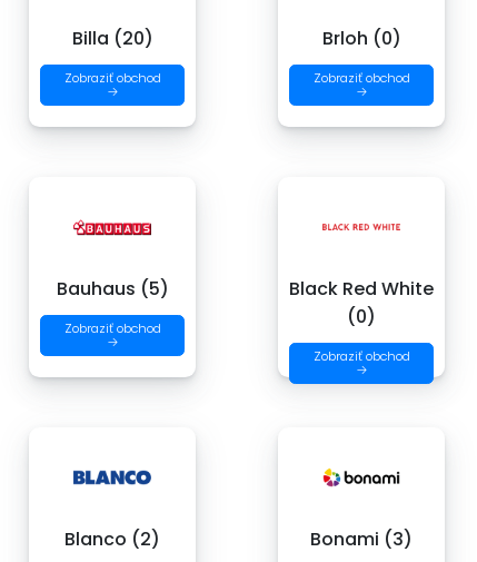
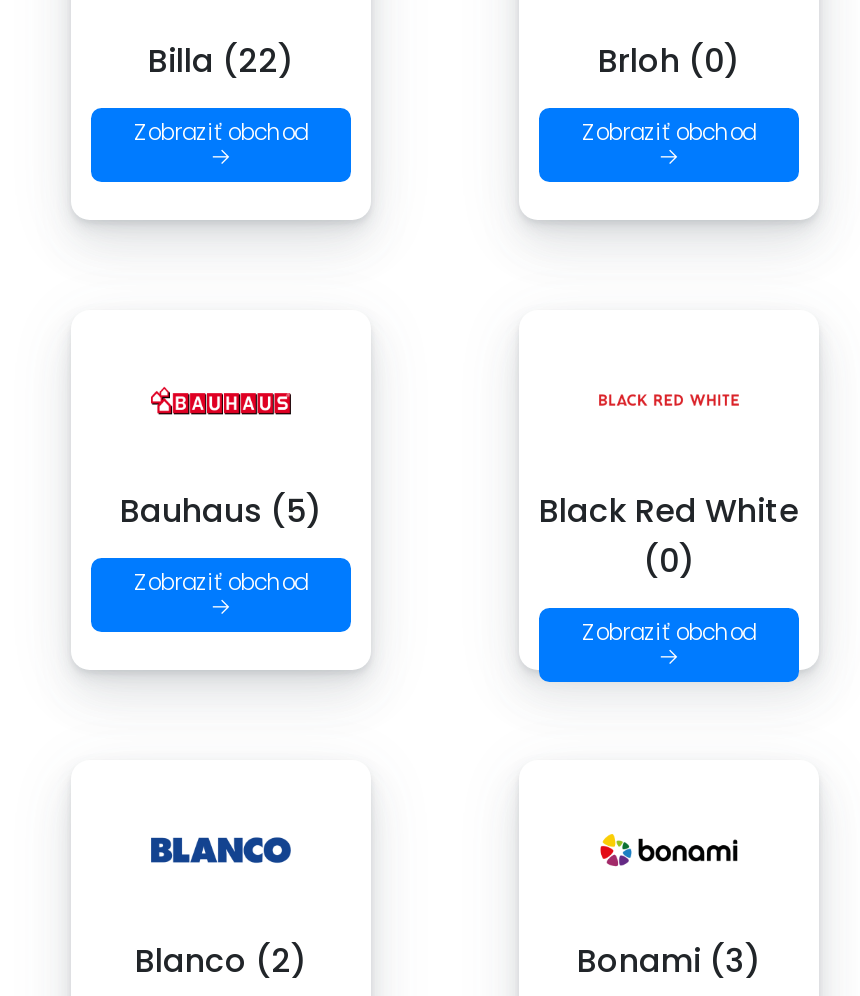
- Billa (20)
+ Billa (22)
